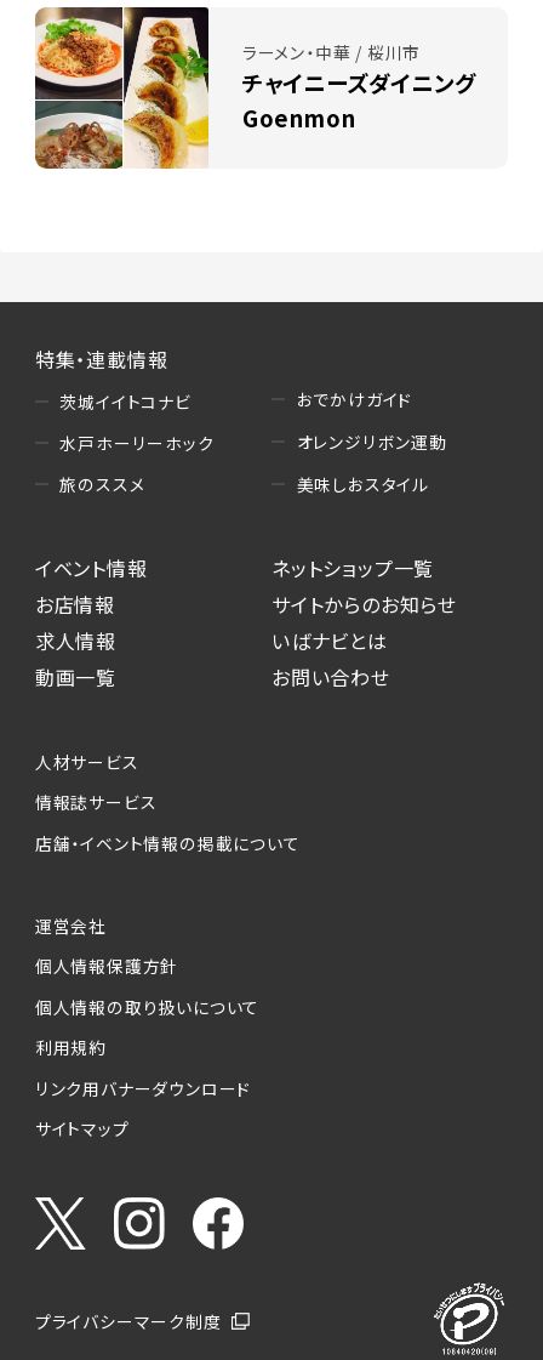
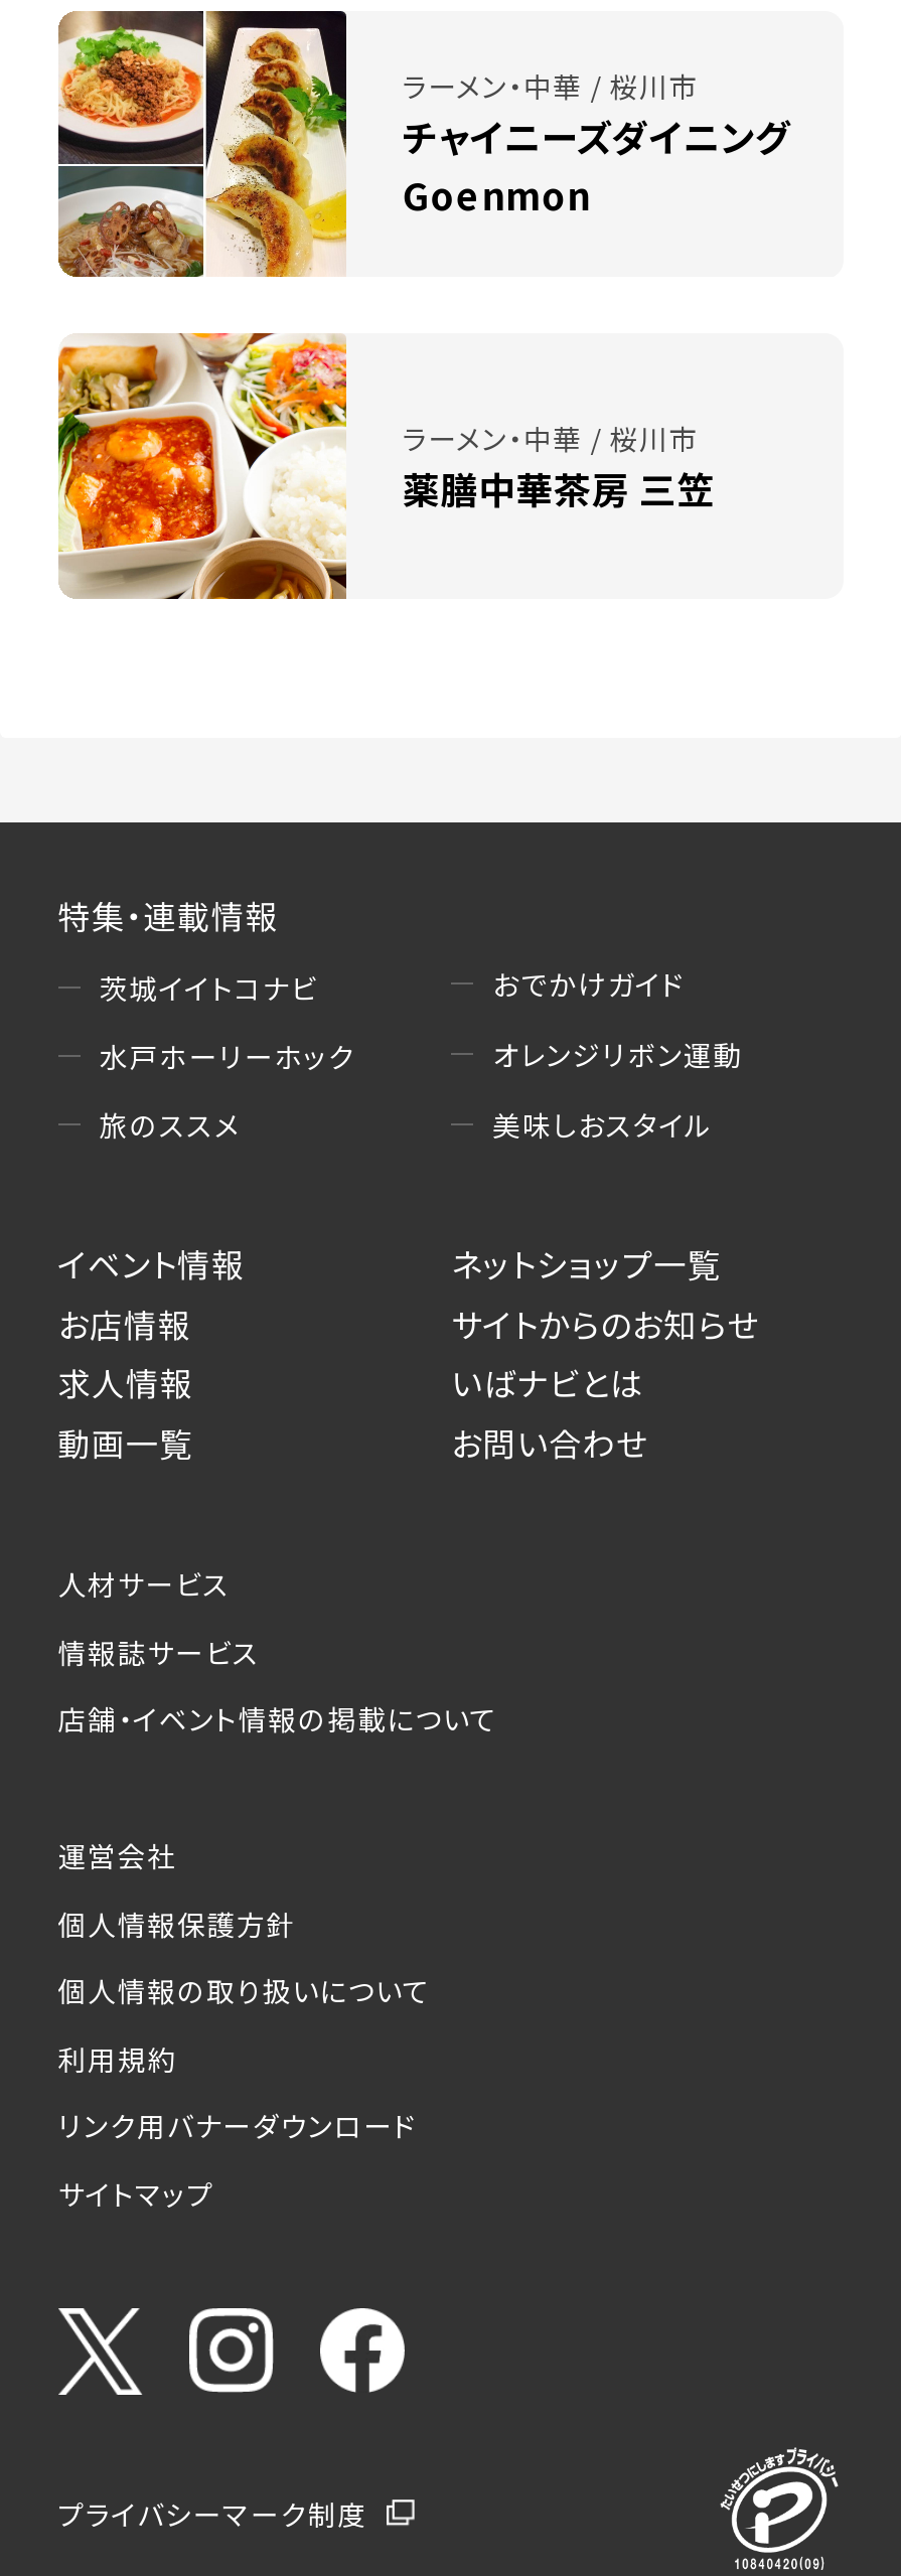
+ [image]
+ ラーメン・中華 / 桜川市
+ 薬膳中華茶房 三笠
